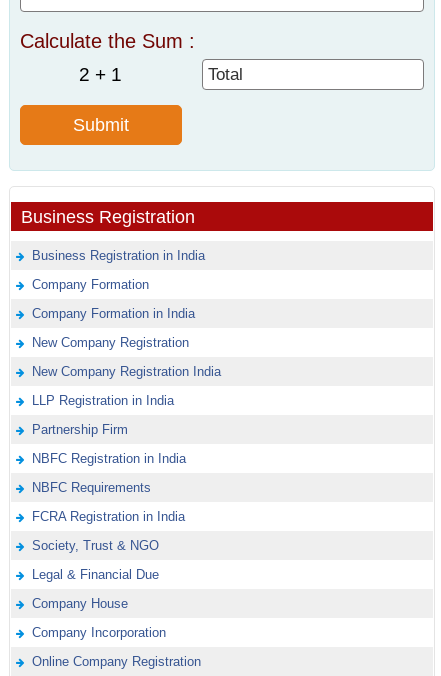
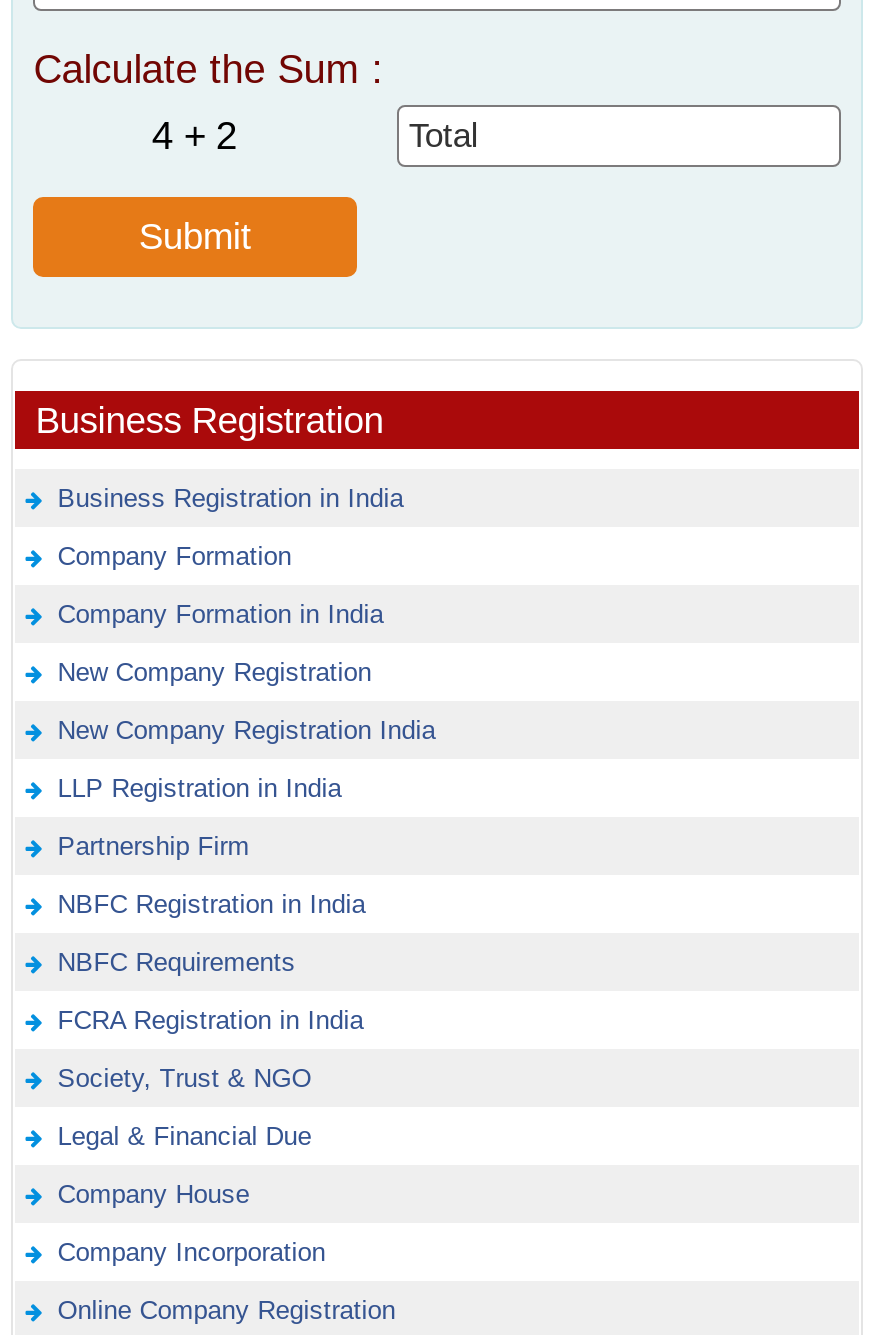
- 2 + 1
+ 4 + 2
